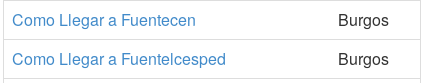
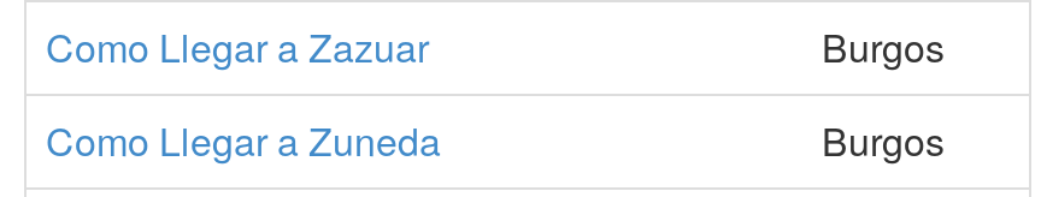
- Como Llegar a Fuentecen
+ Como Llegar a Zazuar

- Como Llegar a Fuentelcesped
+ Como Llegar a Zuneda
